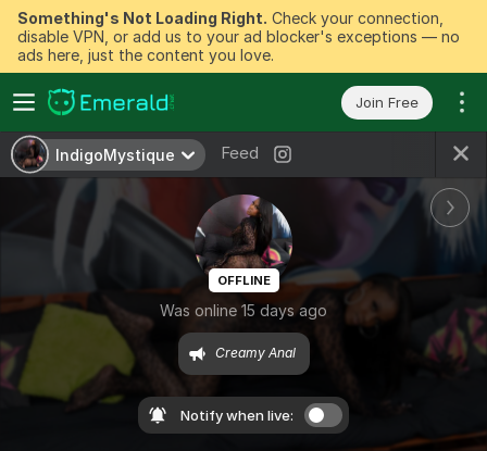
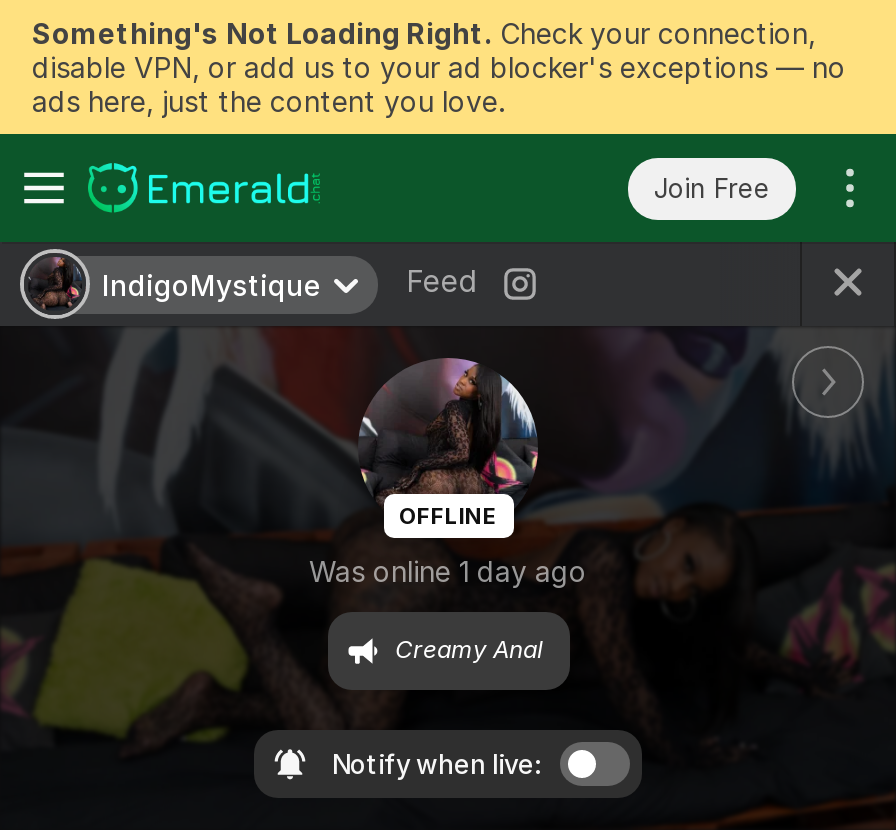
- Was online 15 days ago
+ Was online 1 day ago
